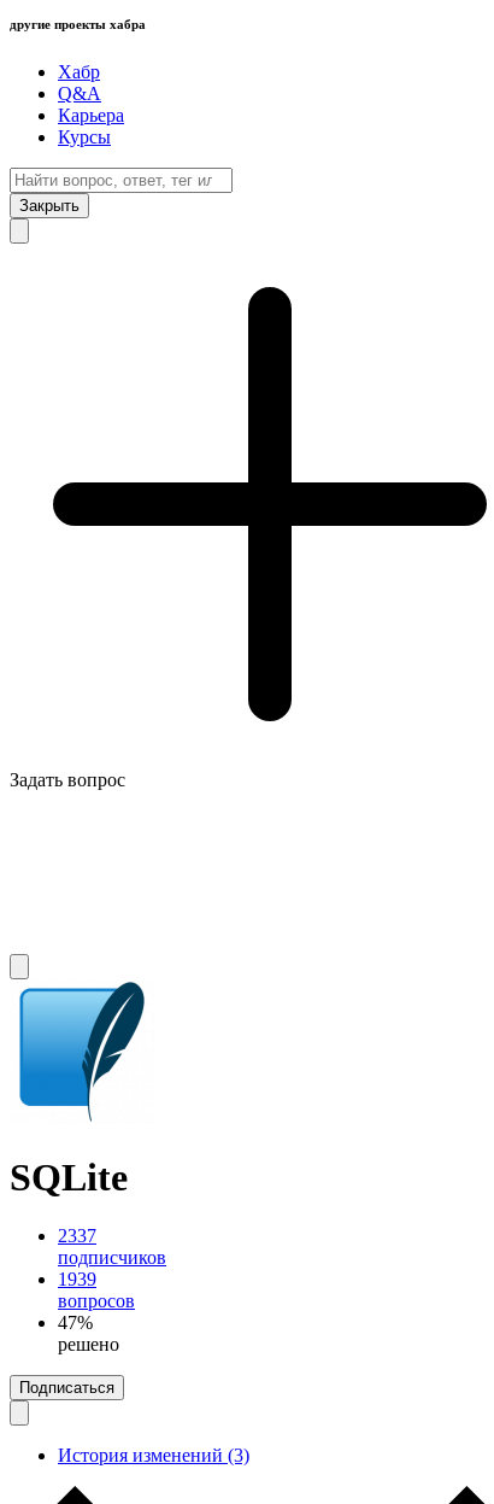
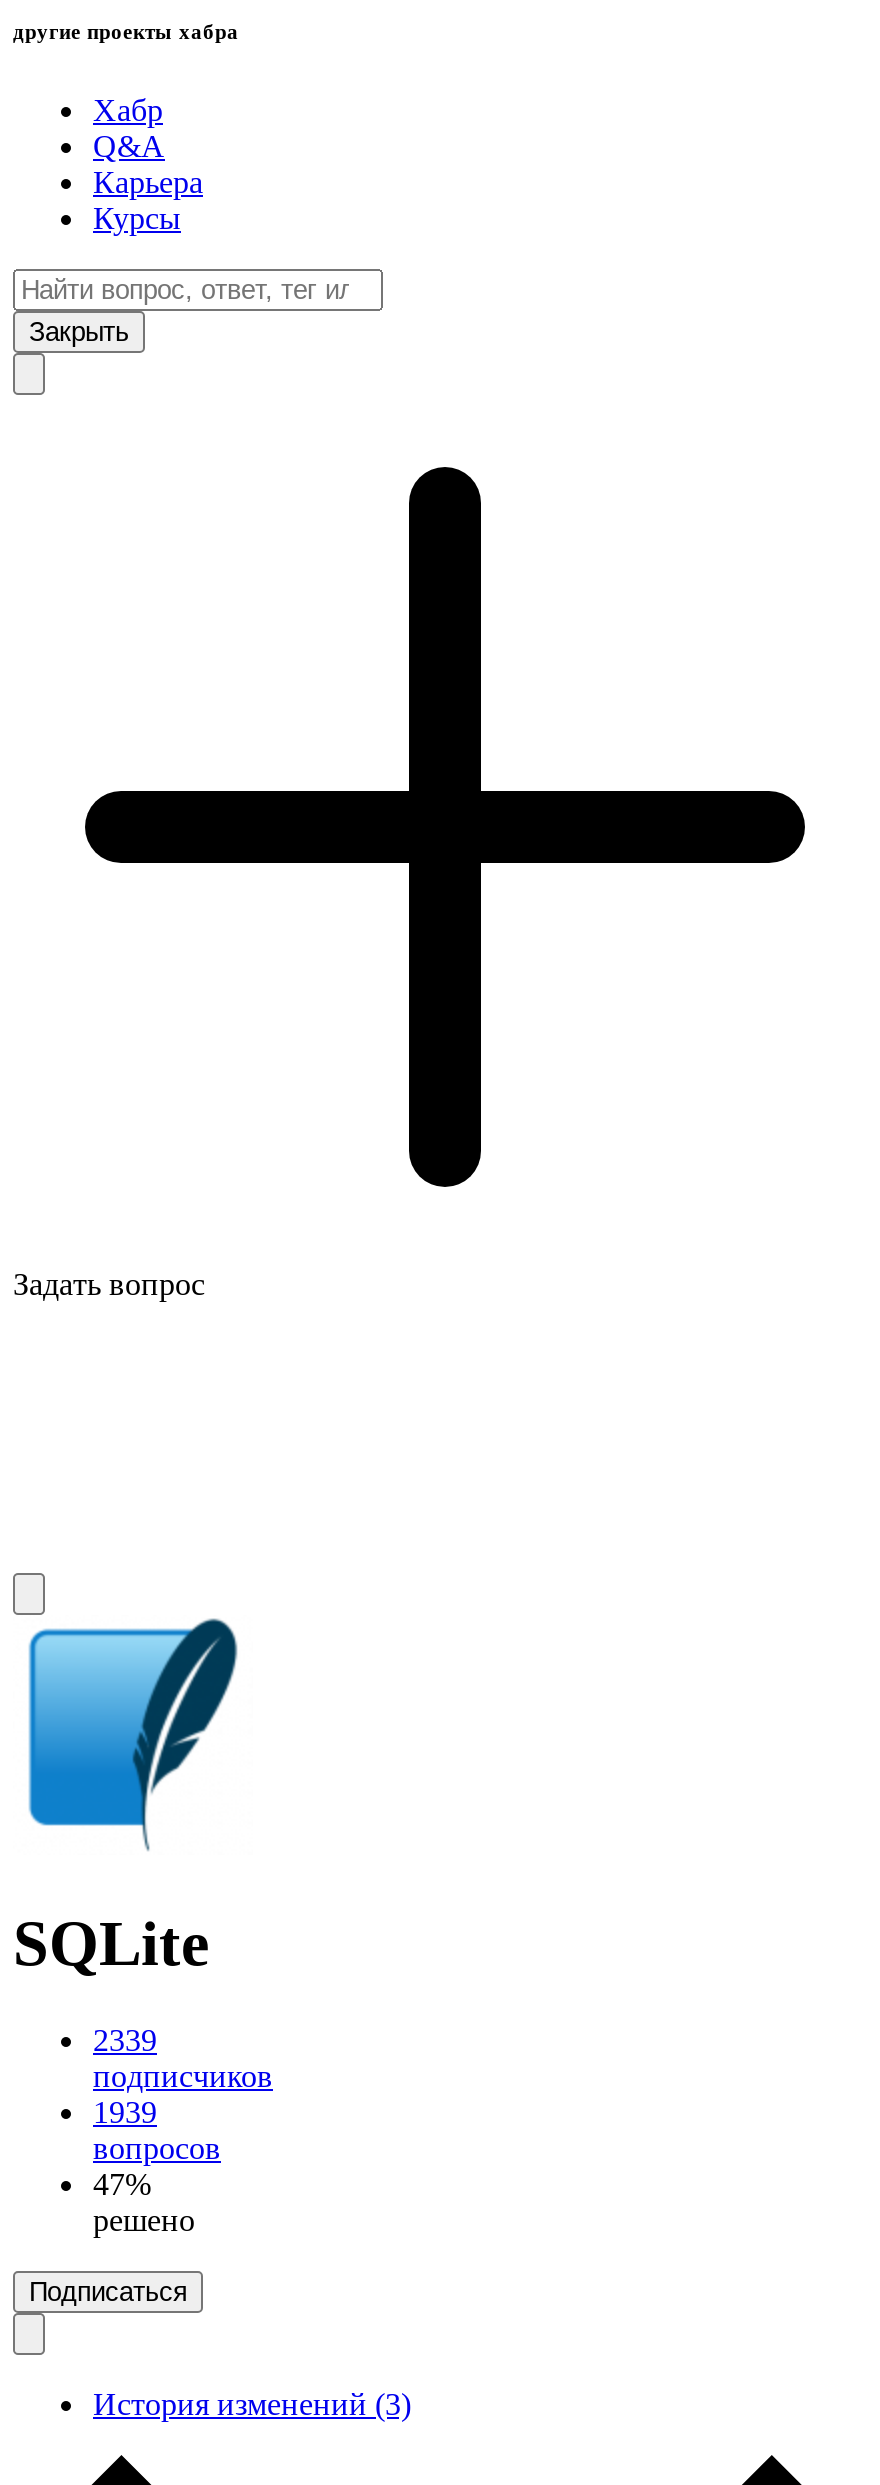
- 2337
+ 2339
